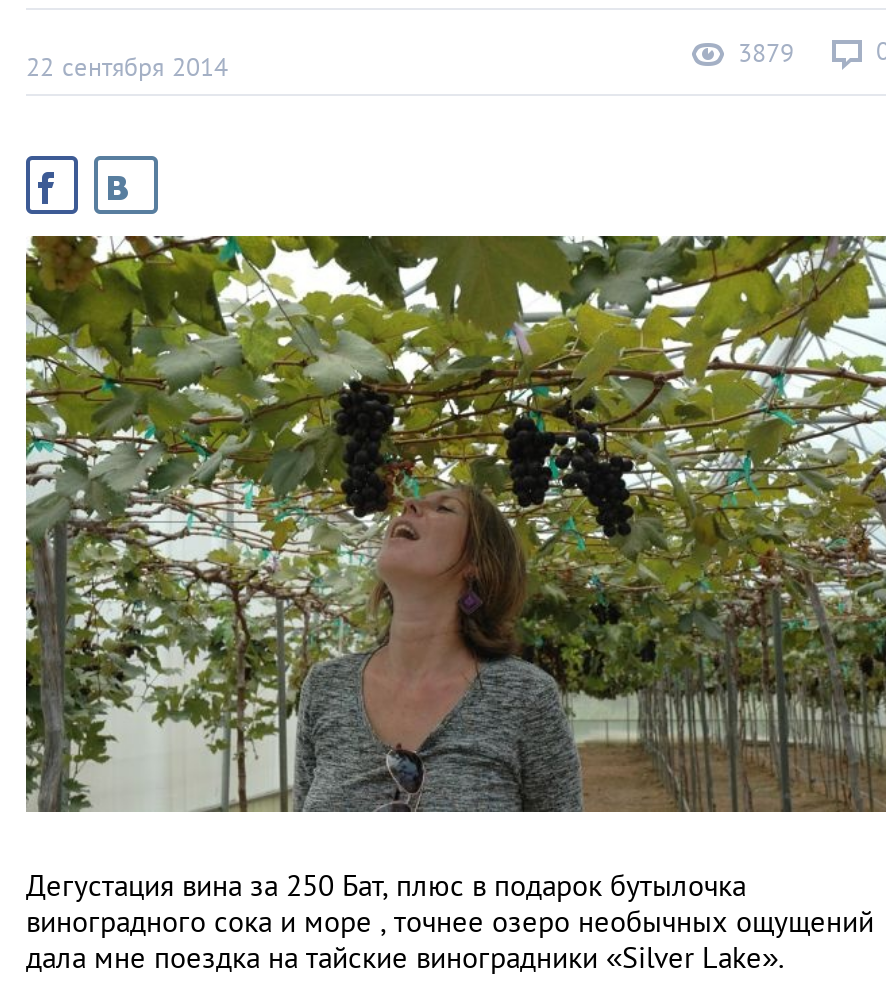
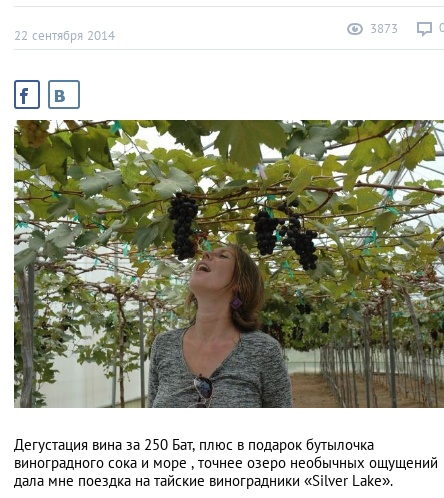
- 3879
+ 3873
